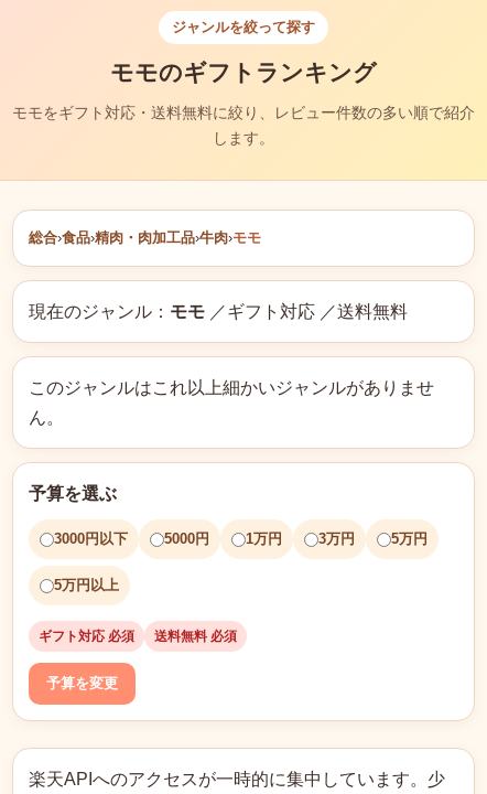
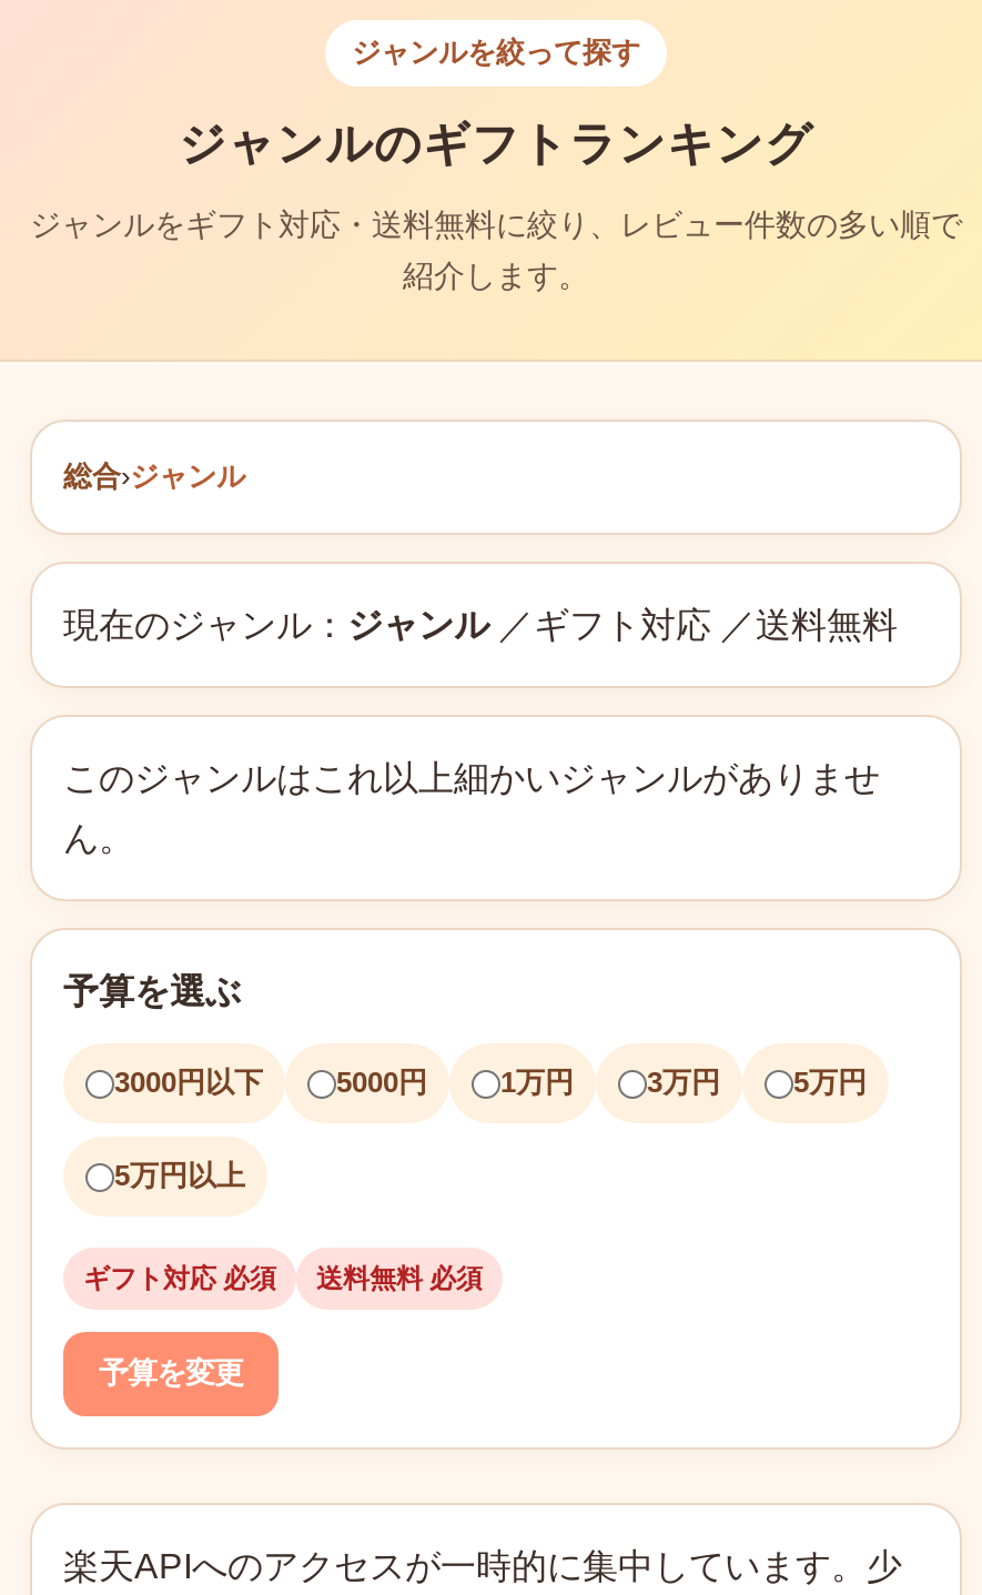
- モモのギフトランキング
+ ジャンルのギフトランキング

- モモをギフト対応・送料無料に絞り、レビュー件数の多い順で紹介
- します。
+ ジャンルをギフト対応・送料無料に絞り、レビュー件数の多い順で
+ 紹介します。

- 総合›食品›精肉・肉加工品›牛肉›モモ
+ 総合›ジャンル

- 現在のジャンル：モモ／ギフト対応 ／送料無料
+ 現在のジャンル：ジャンル／ギフト対応 ／送料無料
